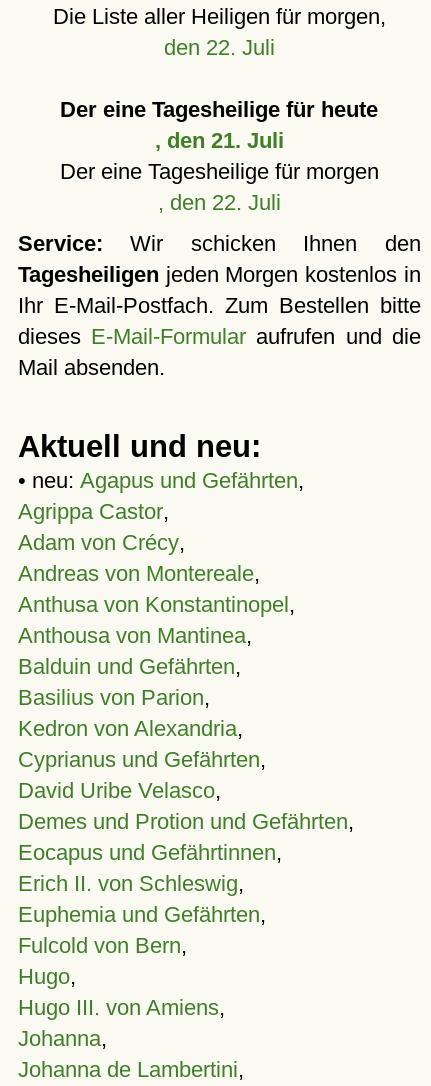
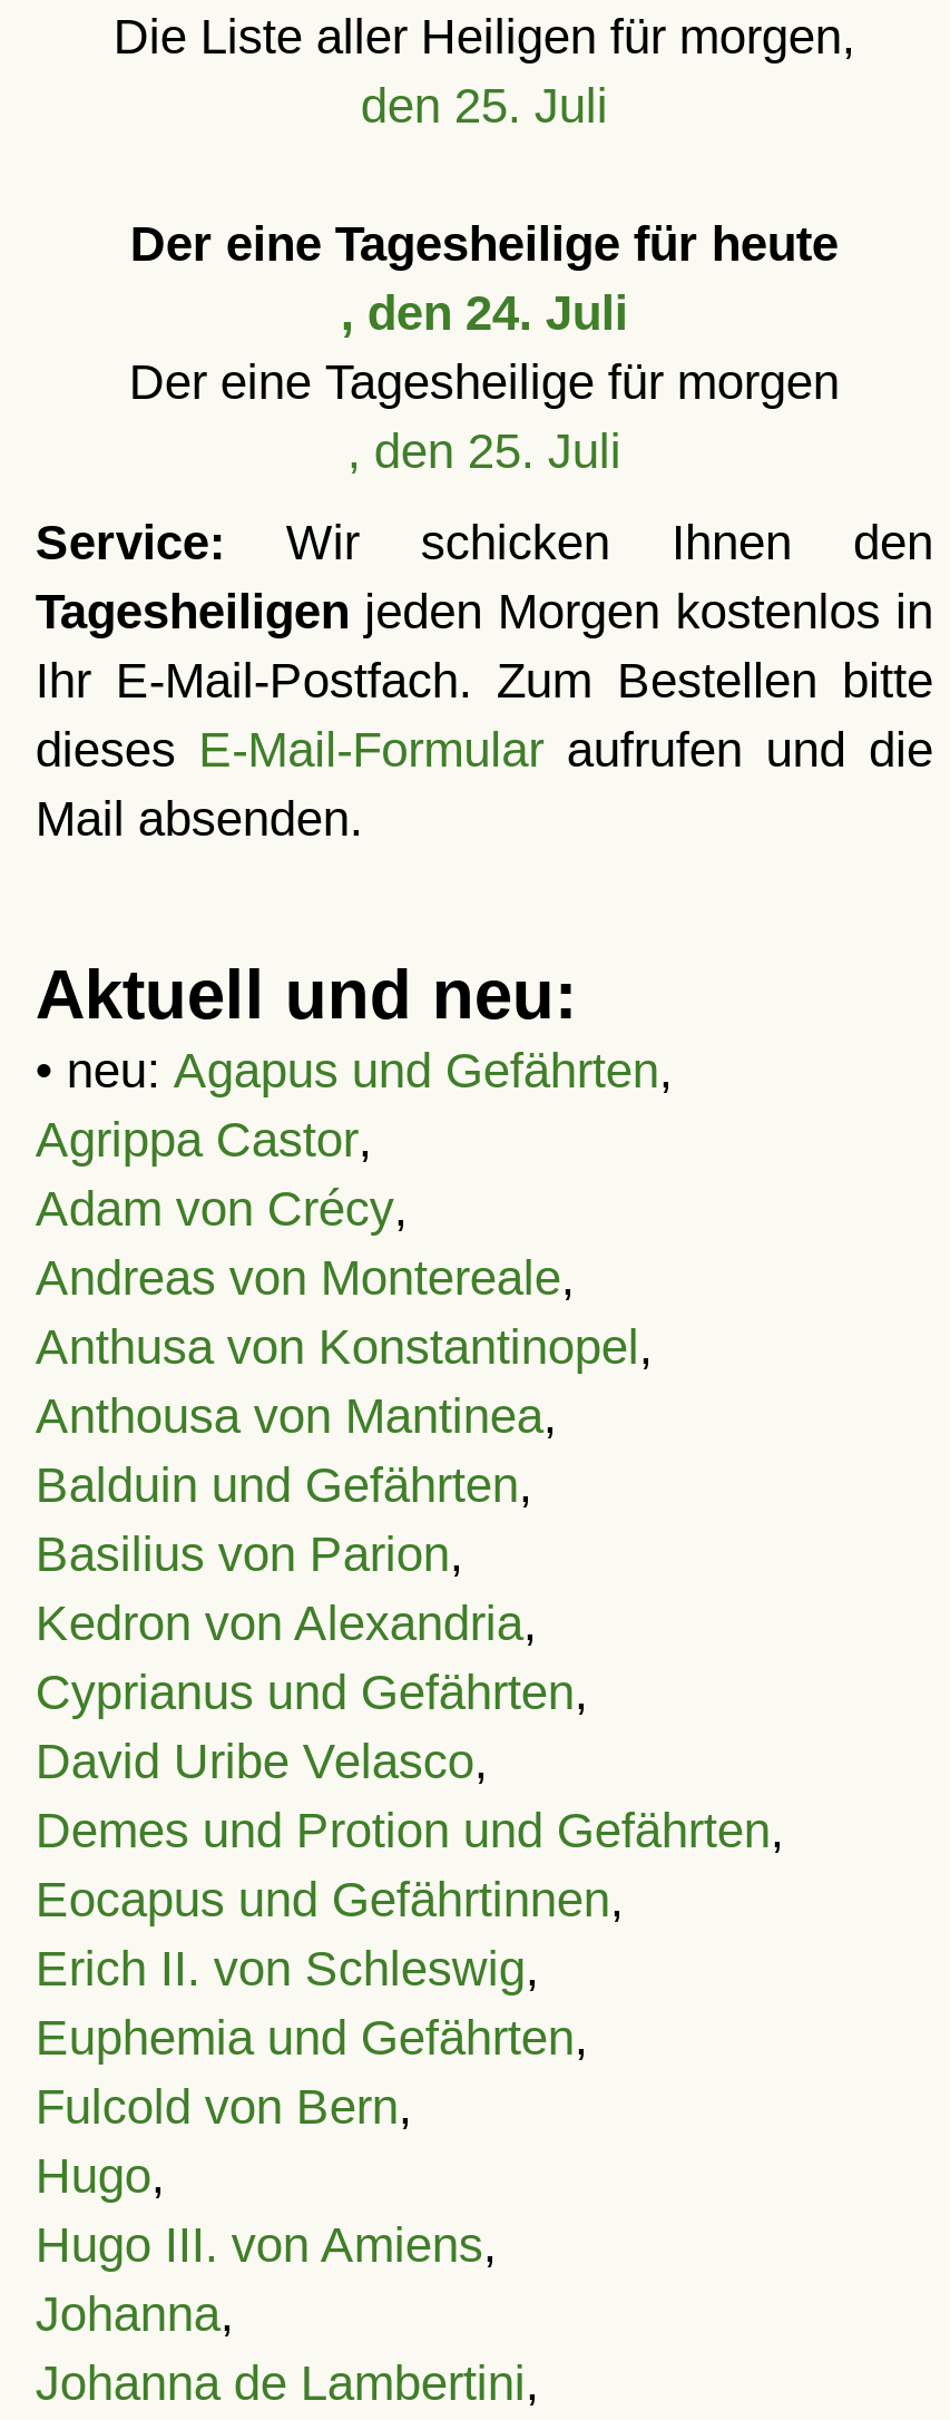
- den 22. Juli
+ den 25. Juli

- , den 21. Juli
+ , den 24. Juli

- , den 22. Juli
+ , den 25. Juli
